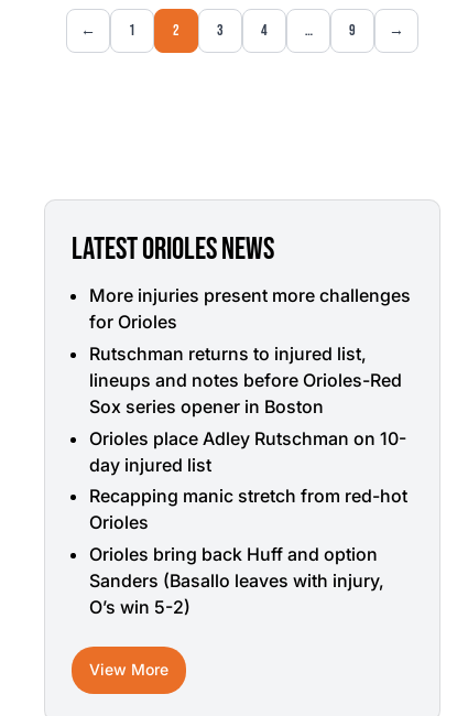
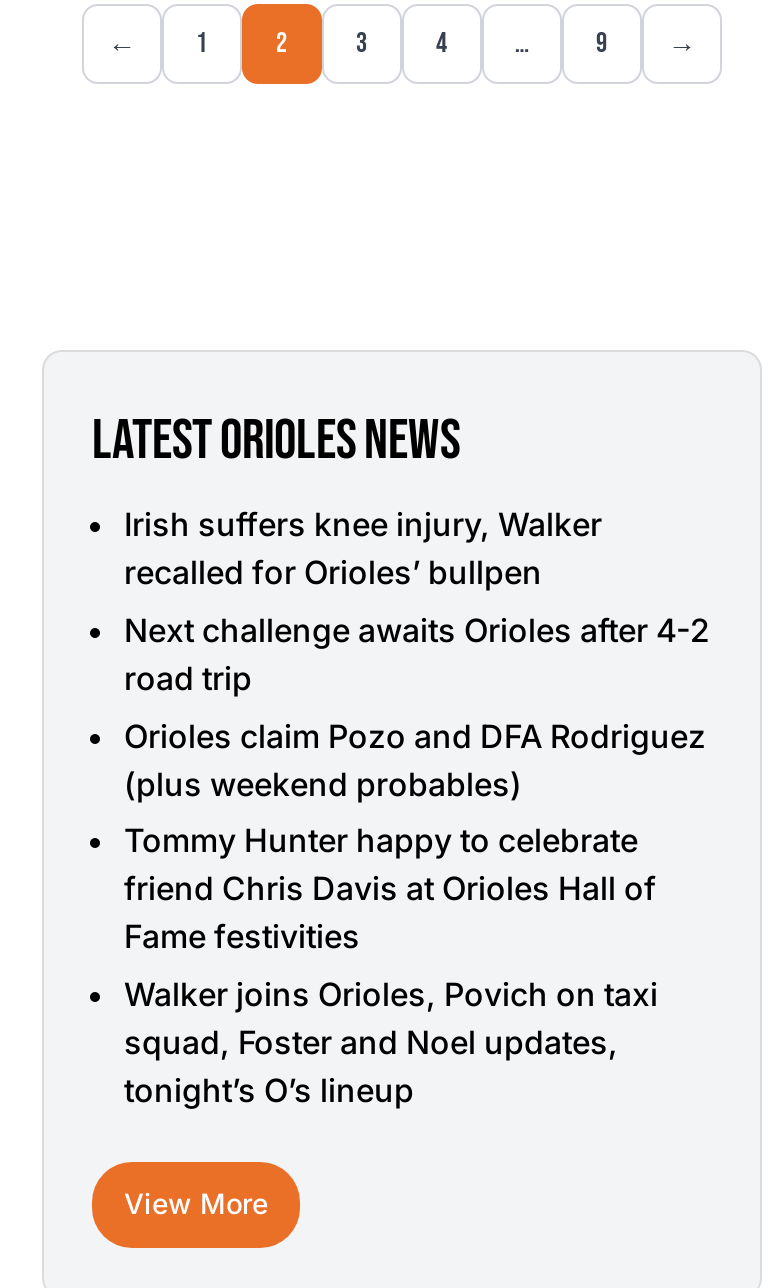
- More injuries present more challenges
- for Orioles
- Rutschman returns to injured list,
- lineups and notes before Orioles-Red
- Sox series opener in Boston
- Orioles place Adley Rutschman on 10-
- day injured list
- Recapping manic stretch from red-hot
- Orioles
- Orioles bring back Huff and option
- Sanders (Basallo leaves with injury,
- O’s win 5-2)
+ Irish suffers knee injury, Walker
+ recalled for Orioles’ bullpen
+ Next challenge awaits Orioles after 4-2
+ road trip
+ Orioles claim Pozo and DFA Rodriguez
+ (plus weekend probables)
+ Tommy Hunter happy to celebrate
+ friend Chris Davis at Orioles Hall of
+ Fame festivities
+ Walker joins Orioles, Povich on taxi
+ squad, Foster and Noel updates,
+ tonight’s O’s lineup
